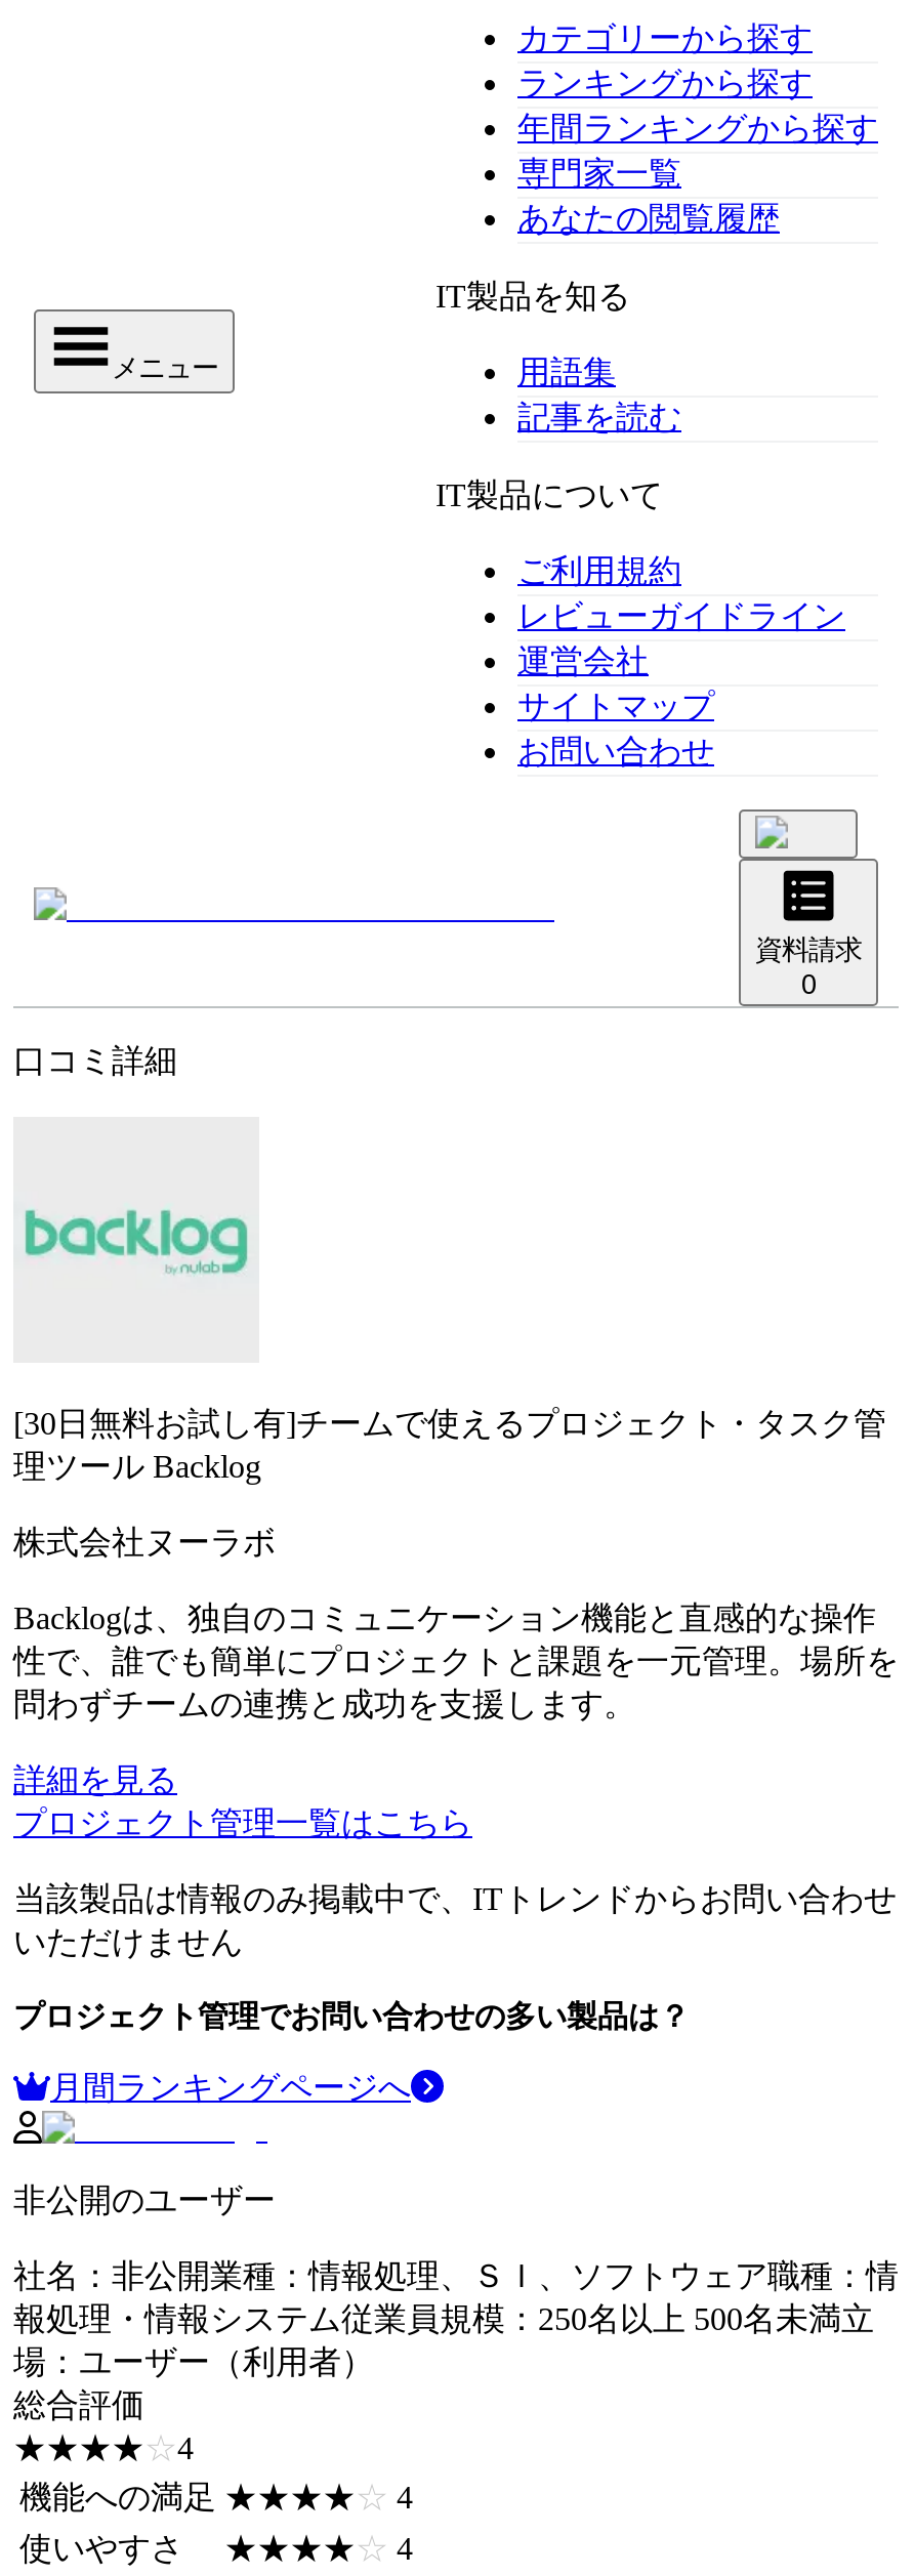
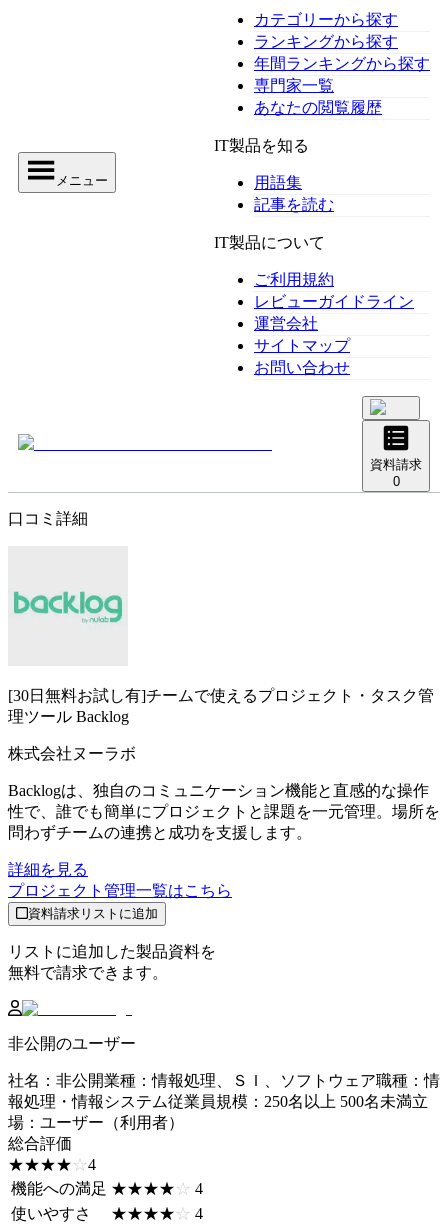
- 当該製品は情報のみ掲載中で、ITトレンドからお問い合わせ
- いただけません
- プロジェクト管理でお問い合わせの多い製品は？
- 月間ランキングページへ
+ 資料請求リストに追加
+ リストに追加した製品資料を
+ 無料で請求できます。
